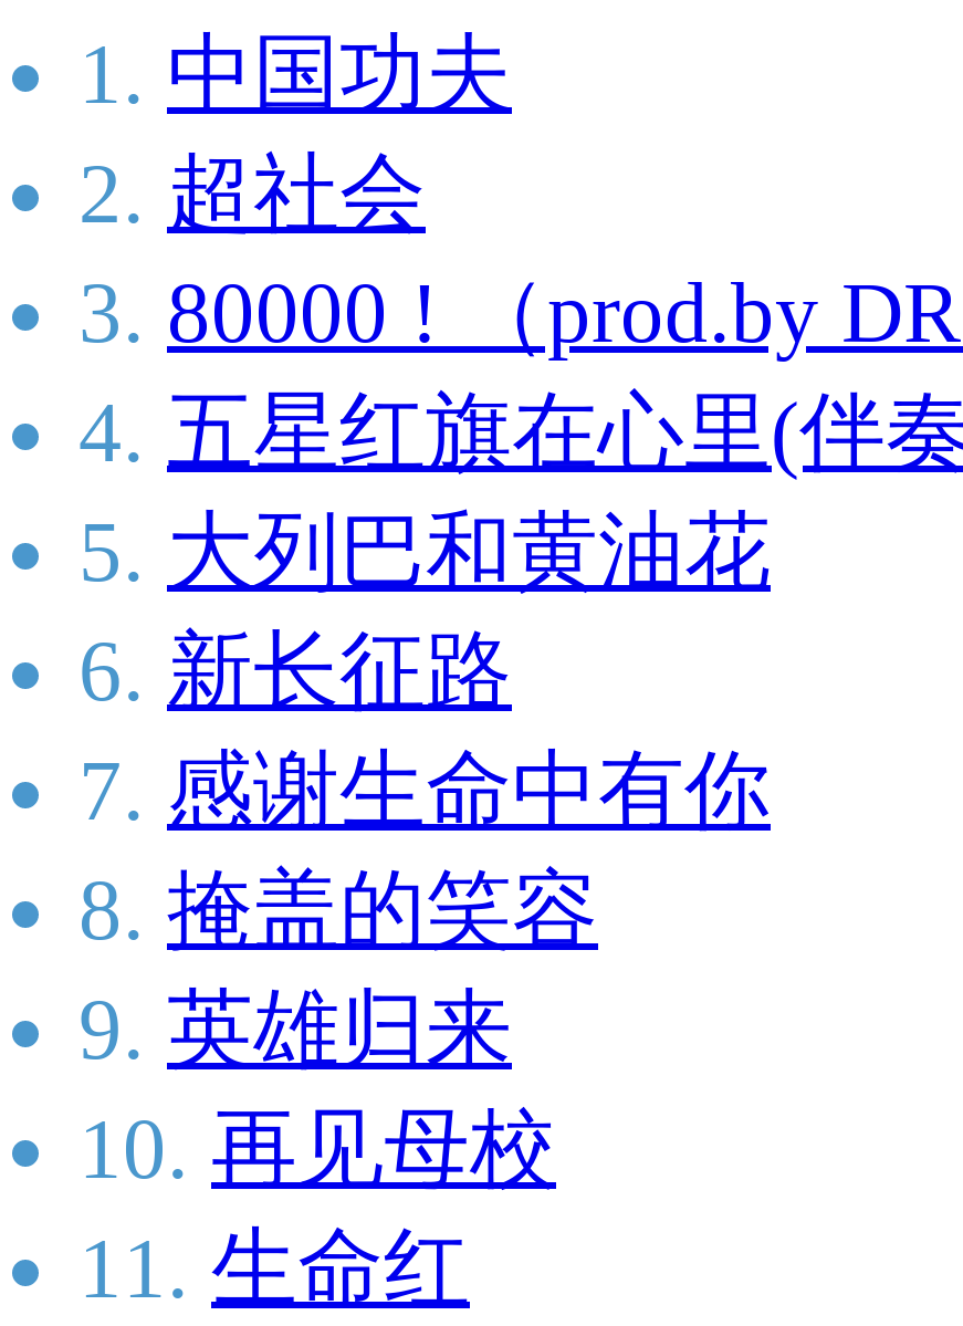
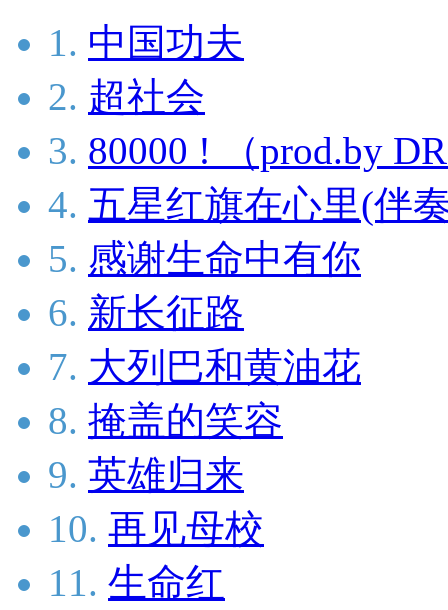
- 5. 大列巴和黄油花
+ 5. 感谢生命中有你

- 7. 感谢生命中有你
+ 7. 大列巴和黄油花
